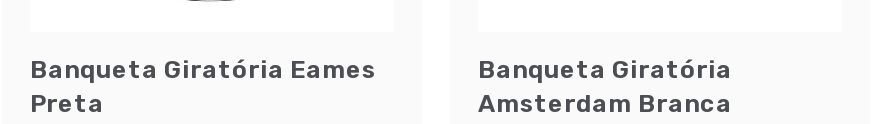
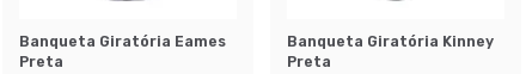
- Banqueta Giratória
- Amsterdam Branca
+ Banqueta Giratória Kinney
+ Preta
